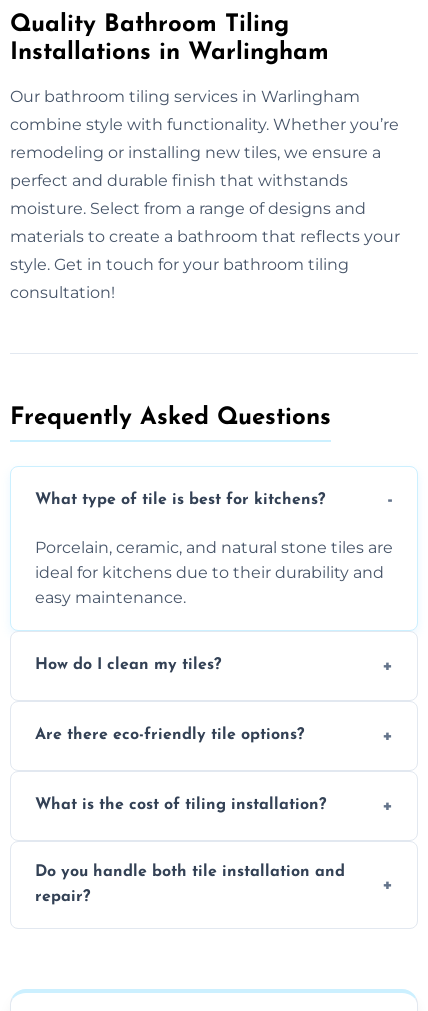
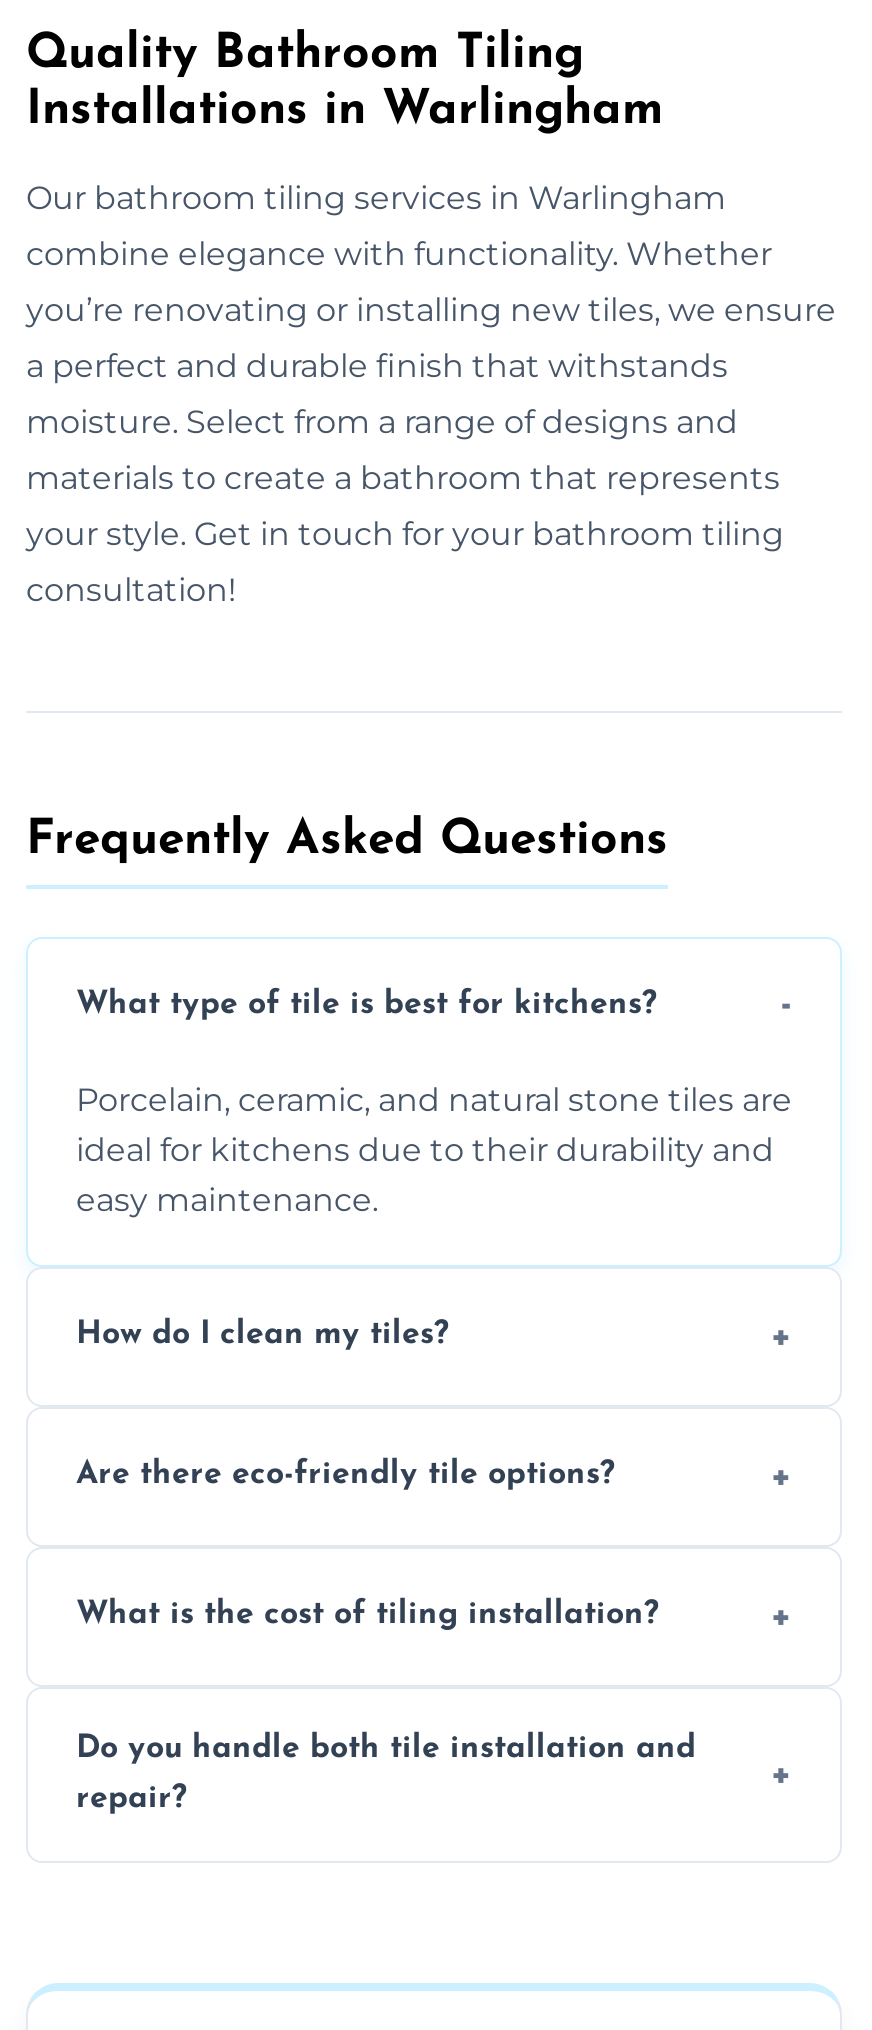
- combine style with functionality. Whether you’re
+ combine elegance with functionality. Whether

- remodeling or installing new tiles, we ensure a
+ you’re renovating or installing new tiles, we ensure

- perfect and durable finish that withstands
+ a perfect and durable finish that withstands

- materials to create a bathroom that reflects your
+ materials to create a bathroom that represents

- style. Get in touch for your bathroom tiling
+ your style. Get in touch for your bathroom tiling
